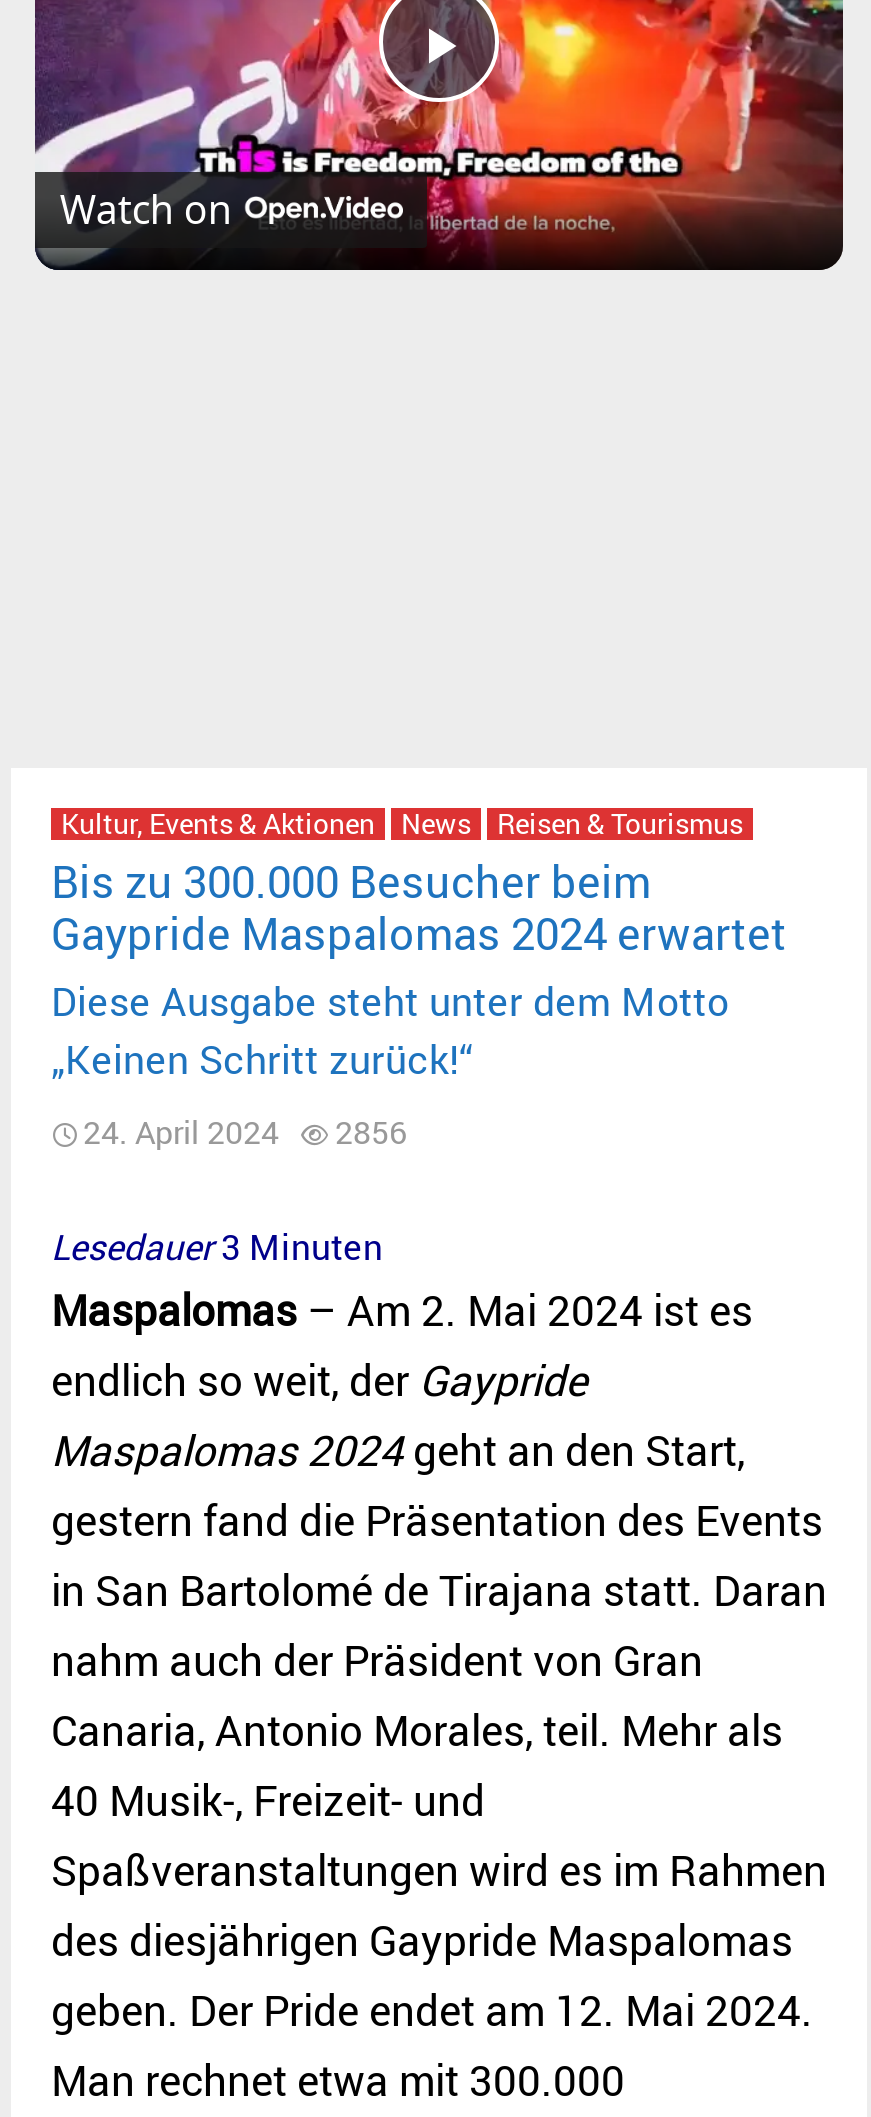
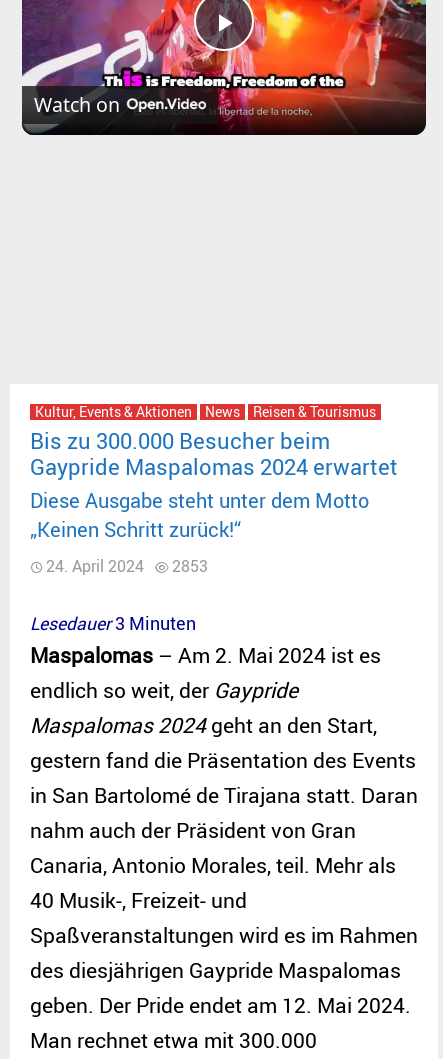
- 24. April 2024 2856
+ 24. April 2024 2853
